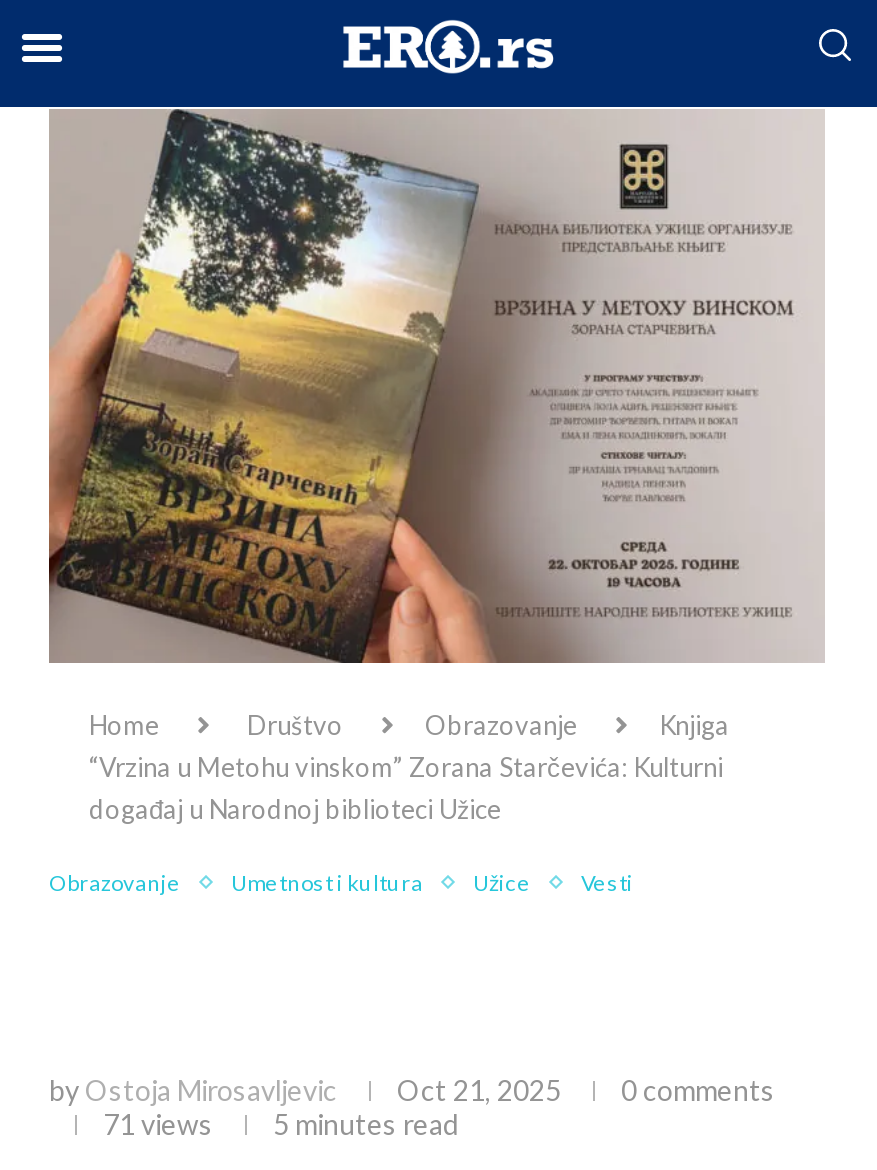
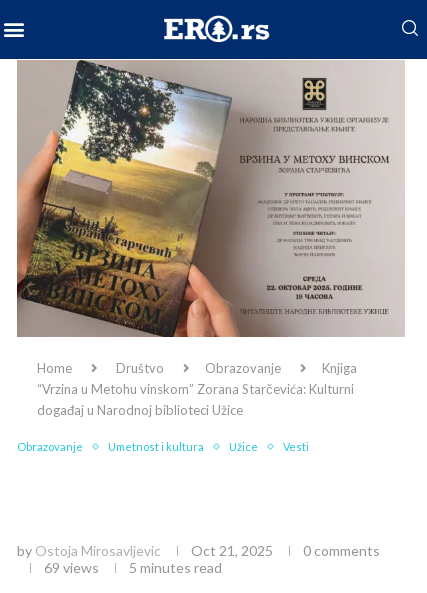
- 71 views 5 minutes read
+ 69 views 5 minutes read
